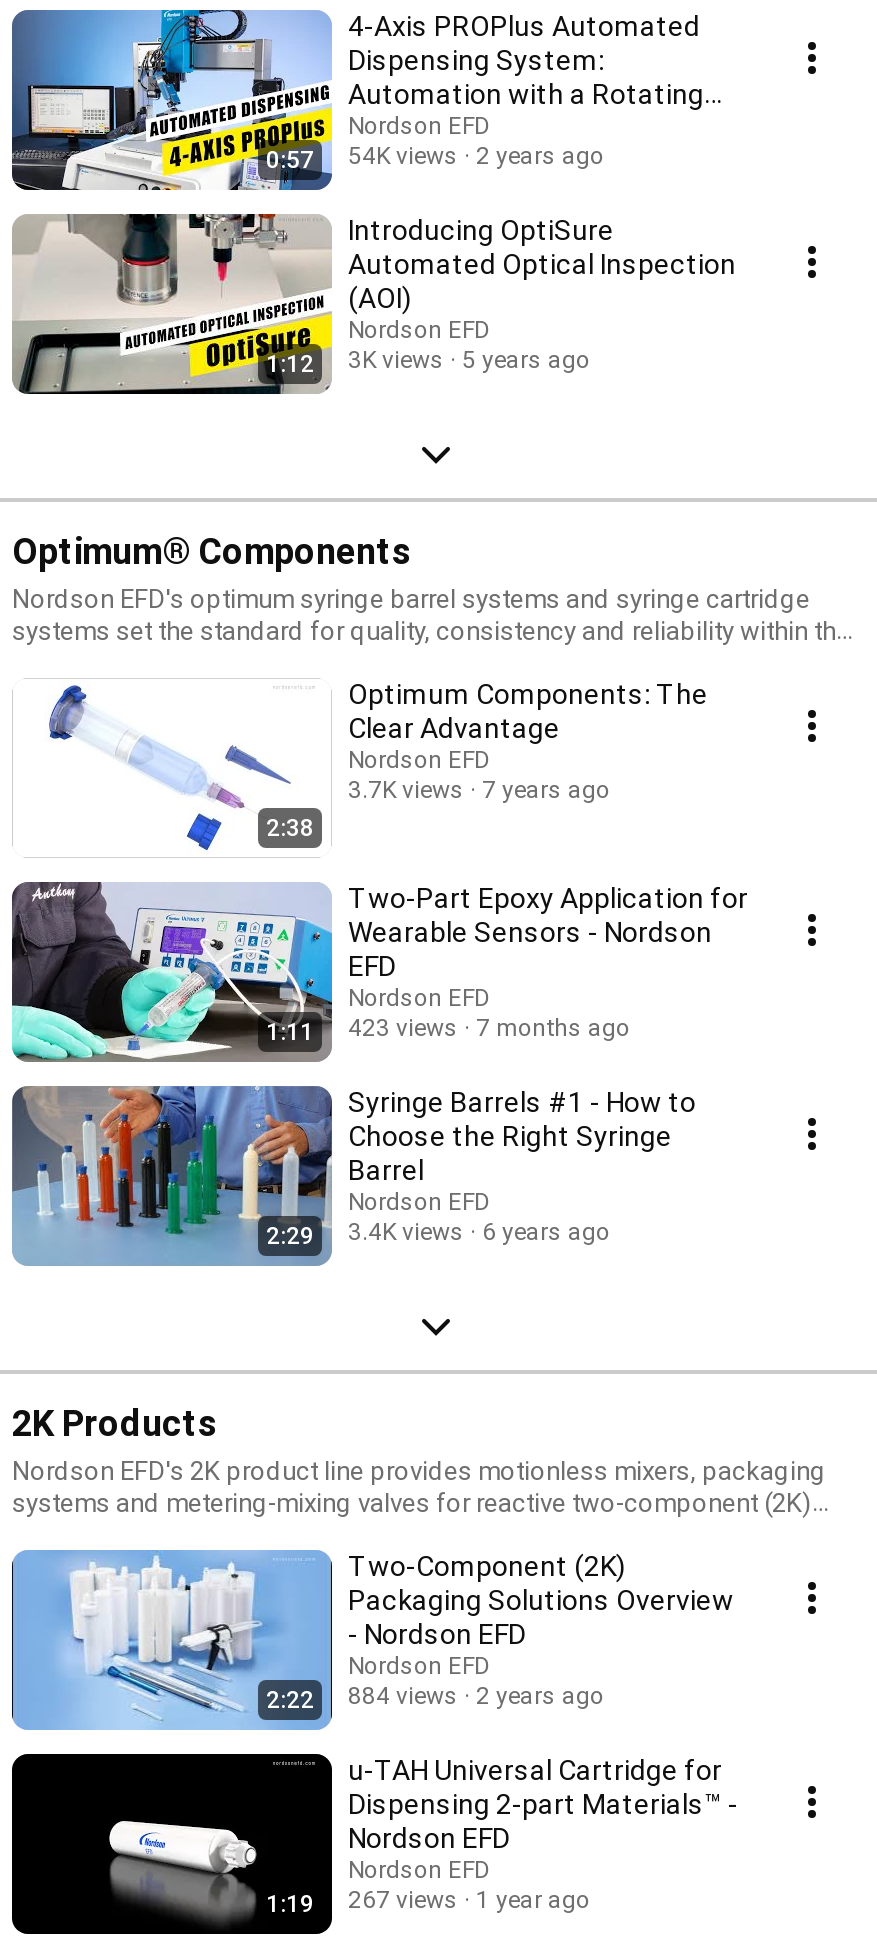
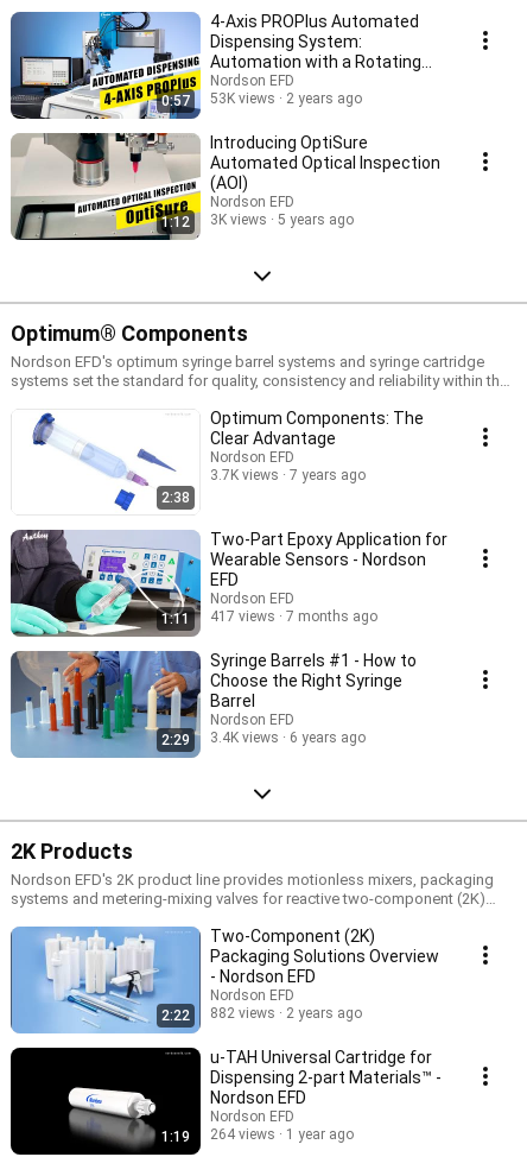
- 0:57 54K views 2 years ago
+ 0:57 53K views 2 years ago

- 423 views
+ 417 views

- 2:22 884 views 2 years ago
+ 2:22 882 views 2 years ago

- 1:19 267 views 1 year ago
+ 1:19 264 views 1 year ago
